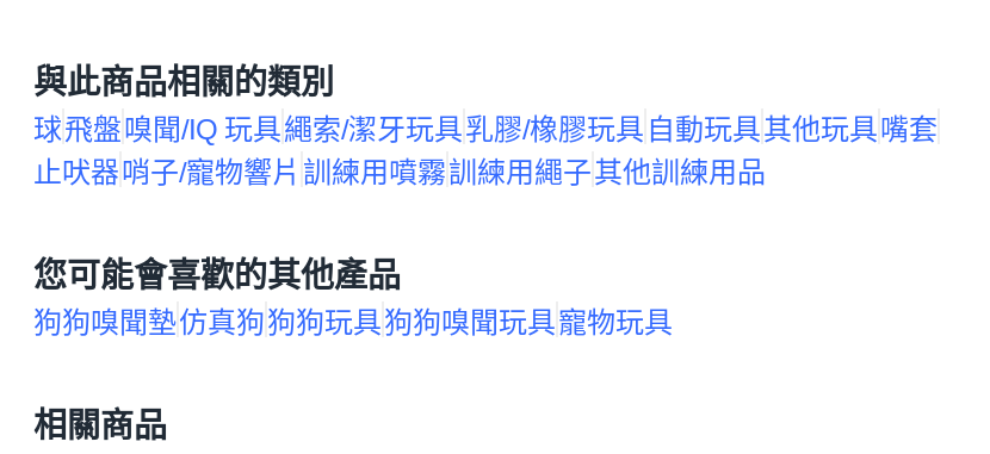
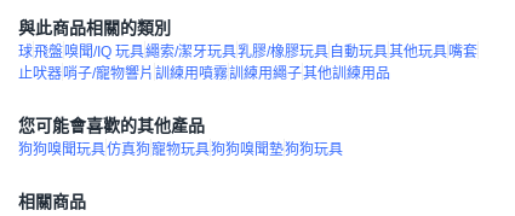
- 狗狗嗅聞墊仿真狗狗狗玩具狗狗嗅聞玩具寵物玩具
+ 狗狗嗅聞玩具仿真狗寵物玩具狗狗嗅聞墊狗狗玩具
